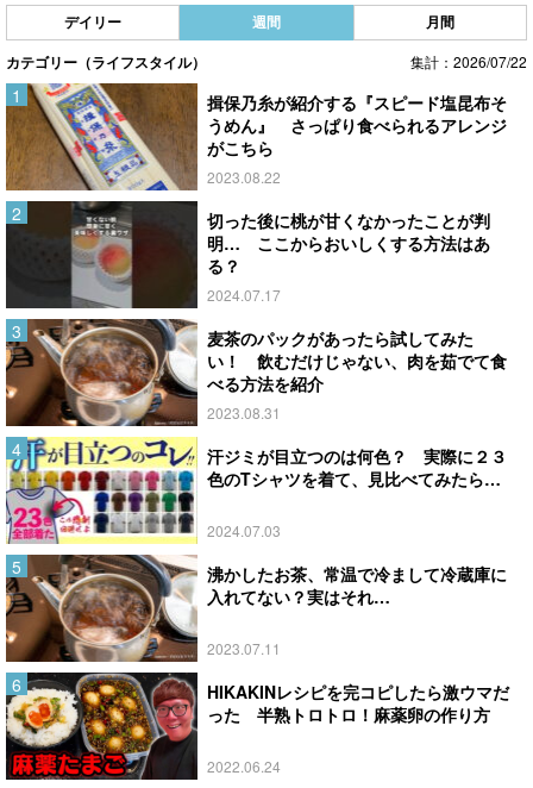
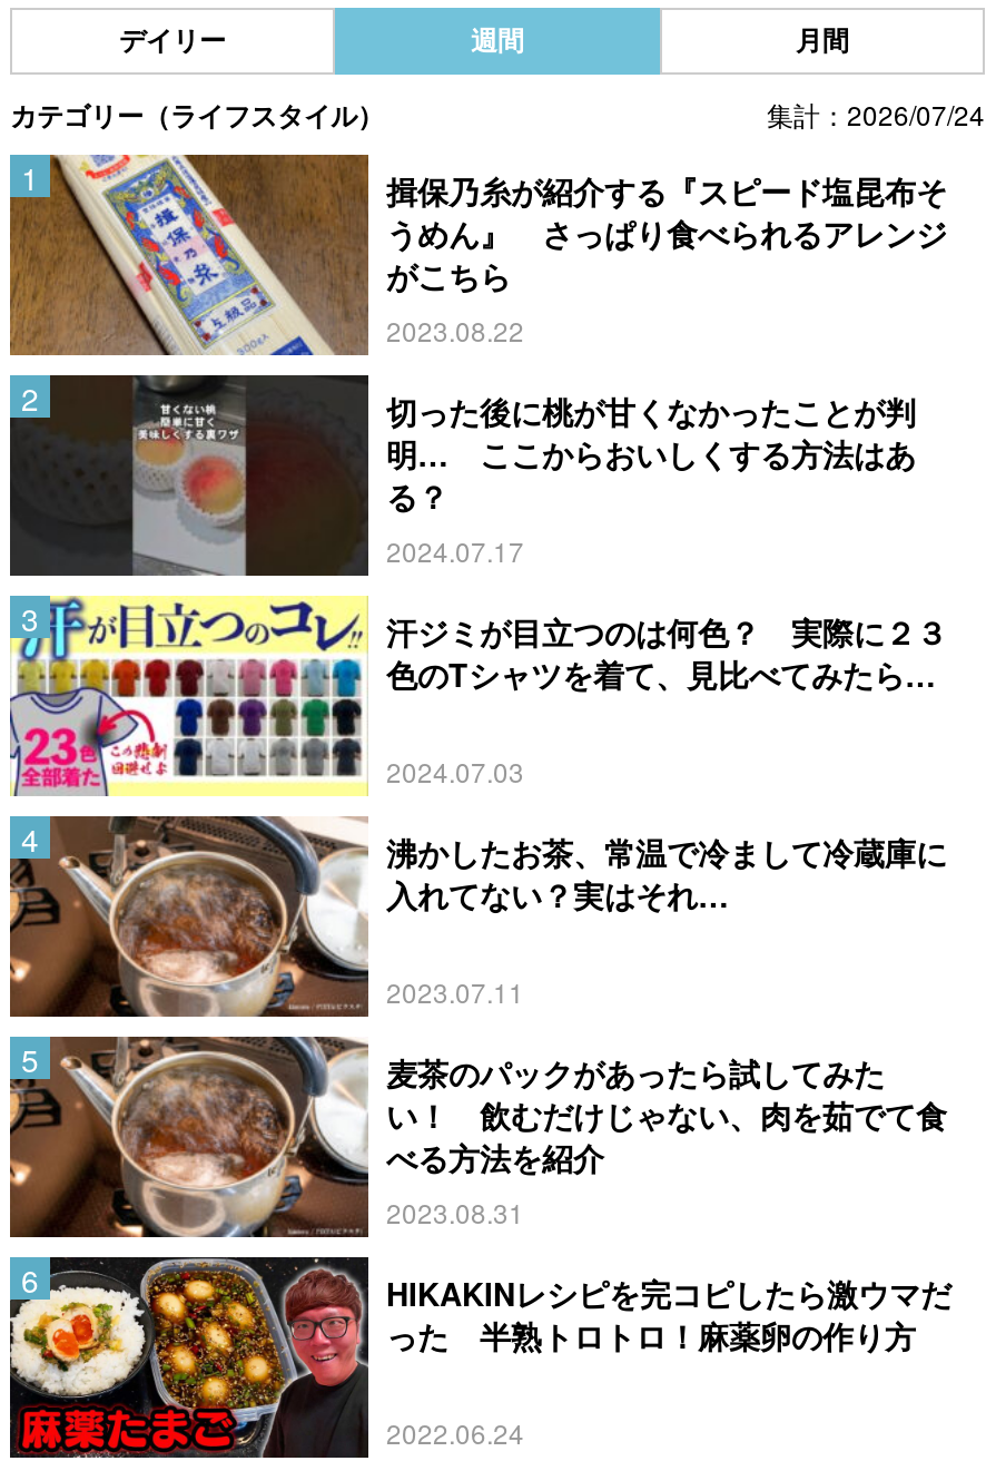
- 集計：2026/07/22
+ 集計：2026/07/24

moved down: [image] | 麦茶のパックがあったら試してみた | い！ 飲むだけじゃない、肉を茹でて食 | べる方法を紹介 | 2023.08.31

moved up: 汗ジミが目立つのは何色？ 実際に２３ | 色のTシャツを着て、見比べてみたら… | 2024.07.03 | 沸かしたお茶、常温で冷まして冷蔵庫に | 入れてない？実はそれ… | 2023.07.11
